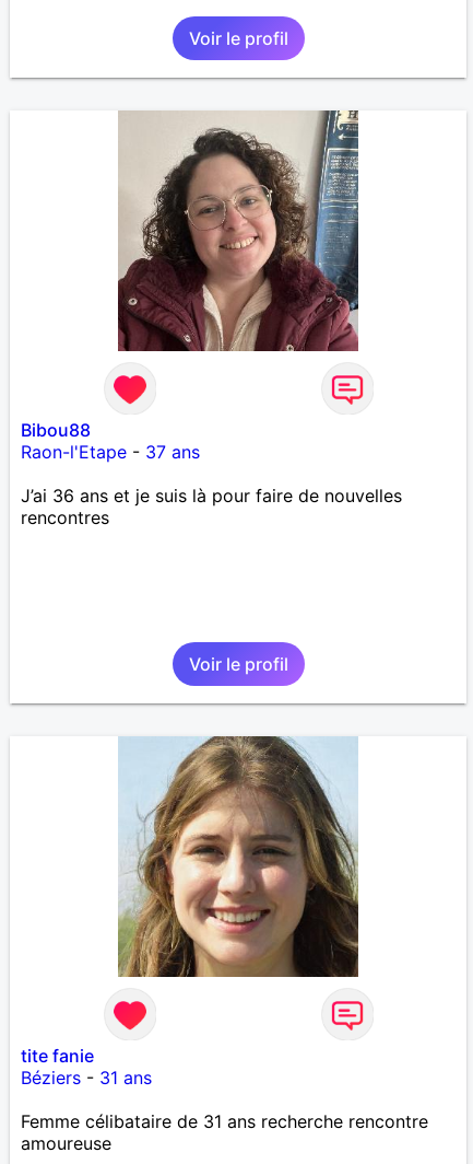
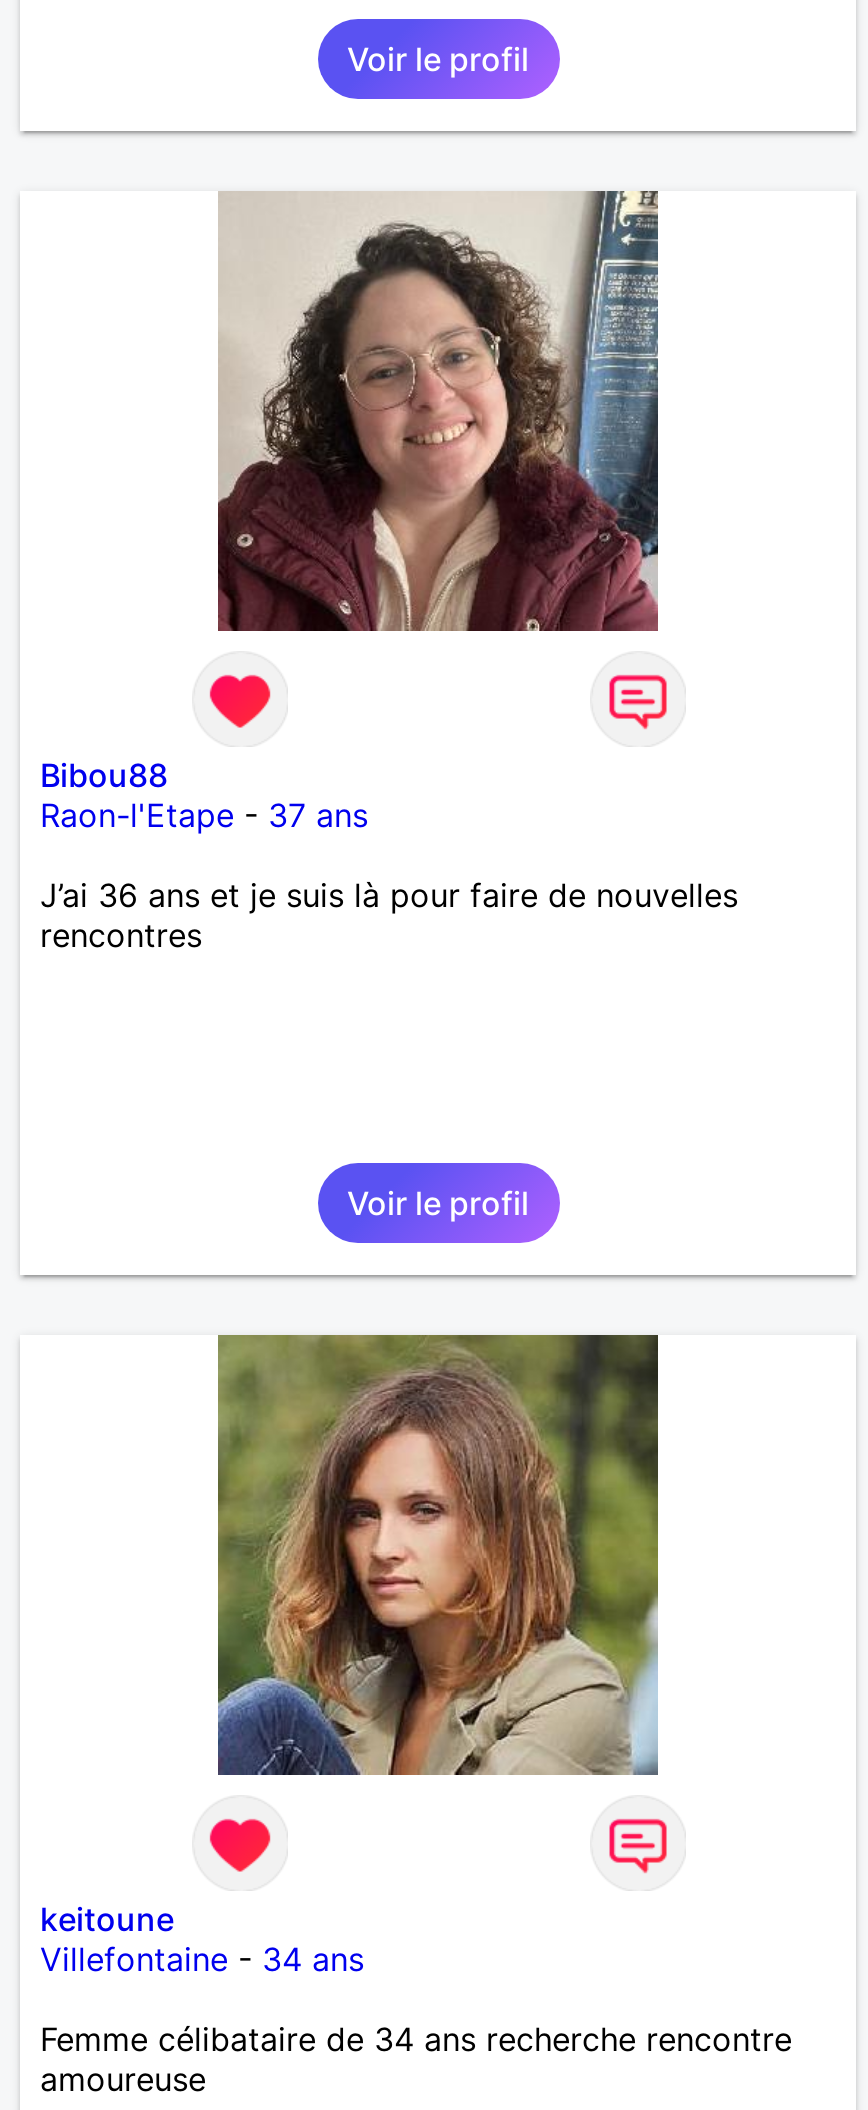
- [image]
+ [image]

- tite fanie
- Béziers - 31 ans
+ keitoune
+ Villefontaine - 34 ans

- Femme célibataire de 31 ans recherche rencontre
+ Femme célibataire de 34 ans recherche rencontre
